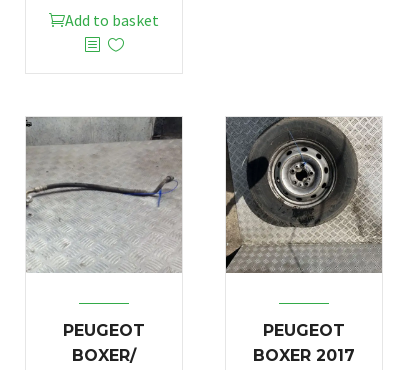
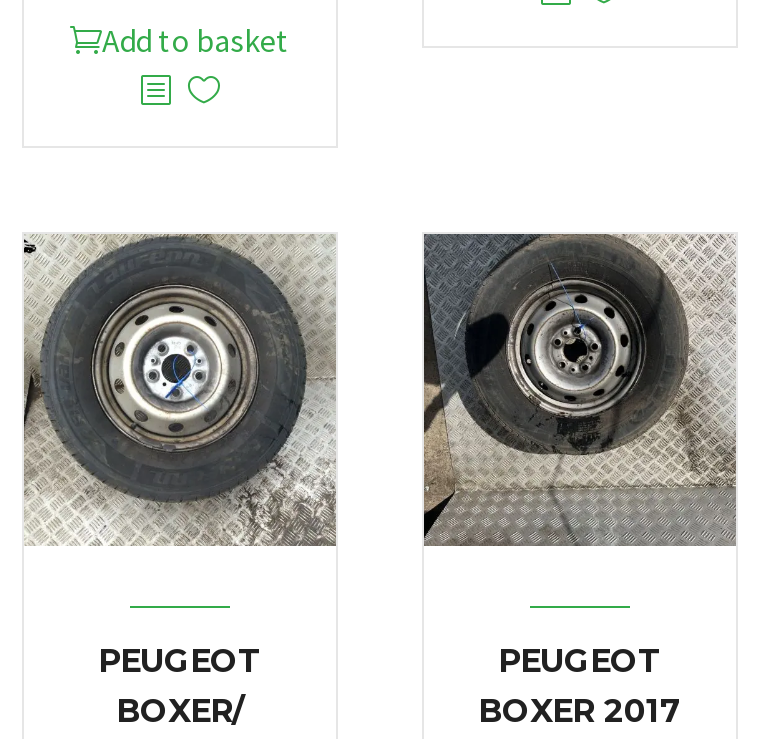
- [image]
+ [image]
